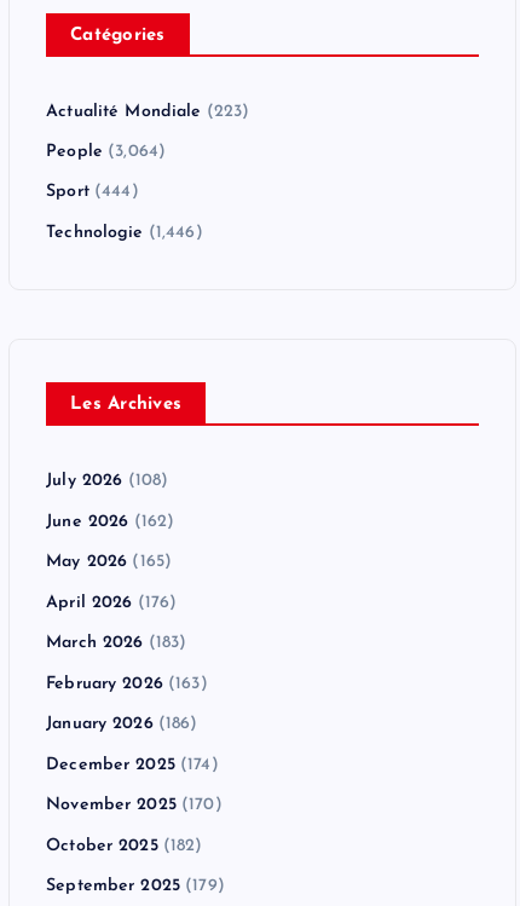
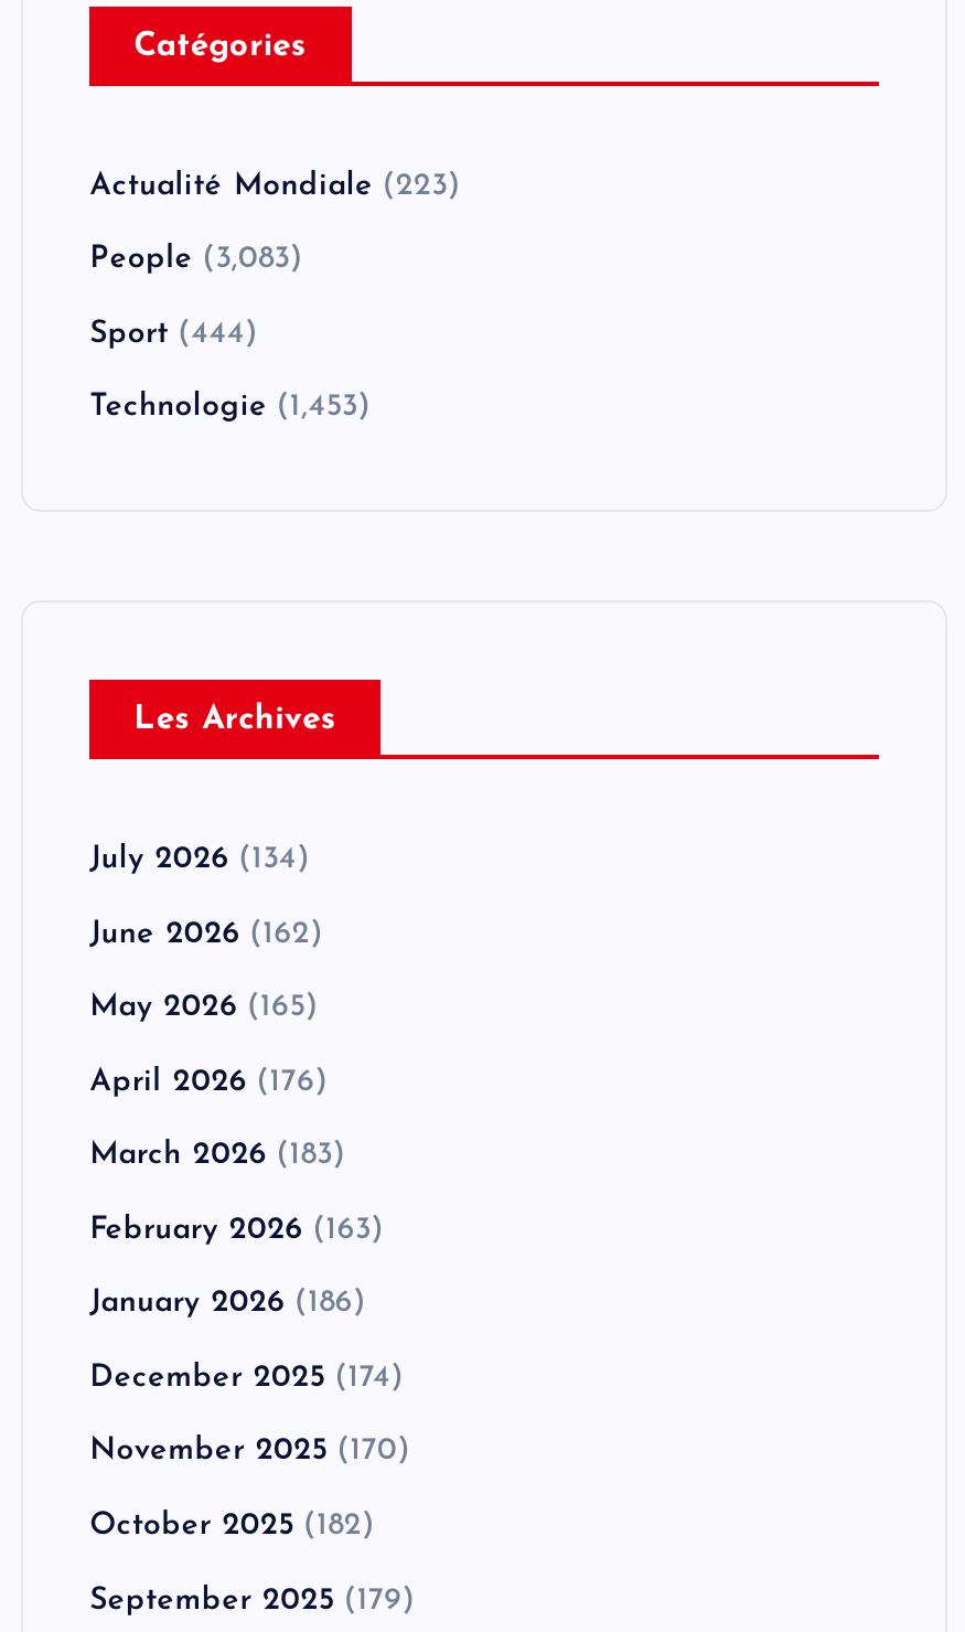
- People (3,064)
+ People (3,083)

- Technologie (1,446)
+ Technologie (1,453)

- July 2026 (108)
+ July 2026 (134)
